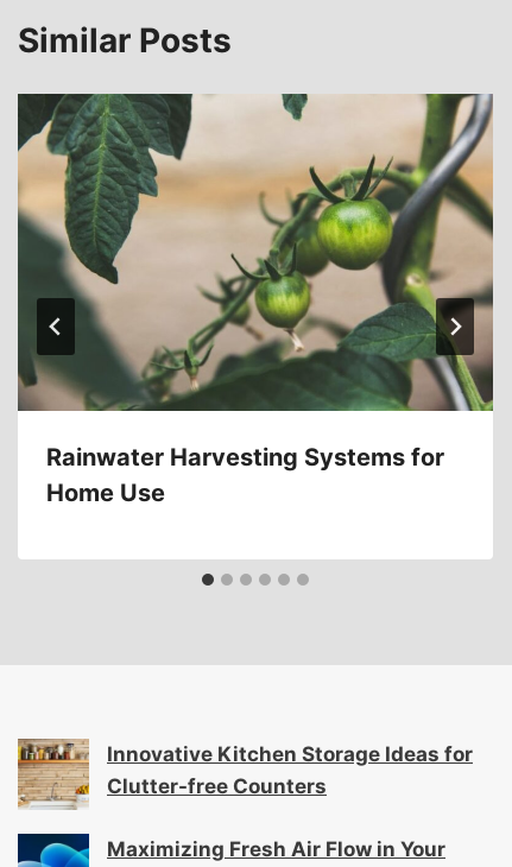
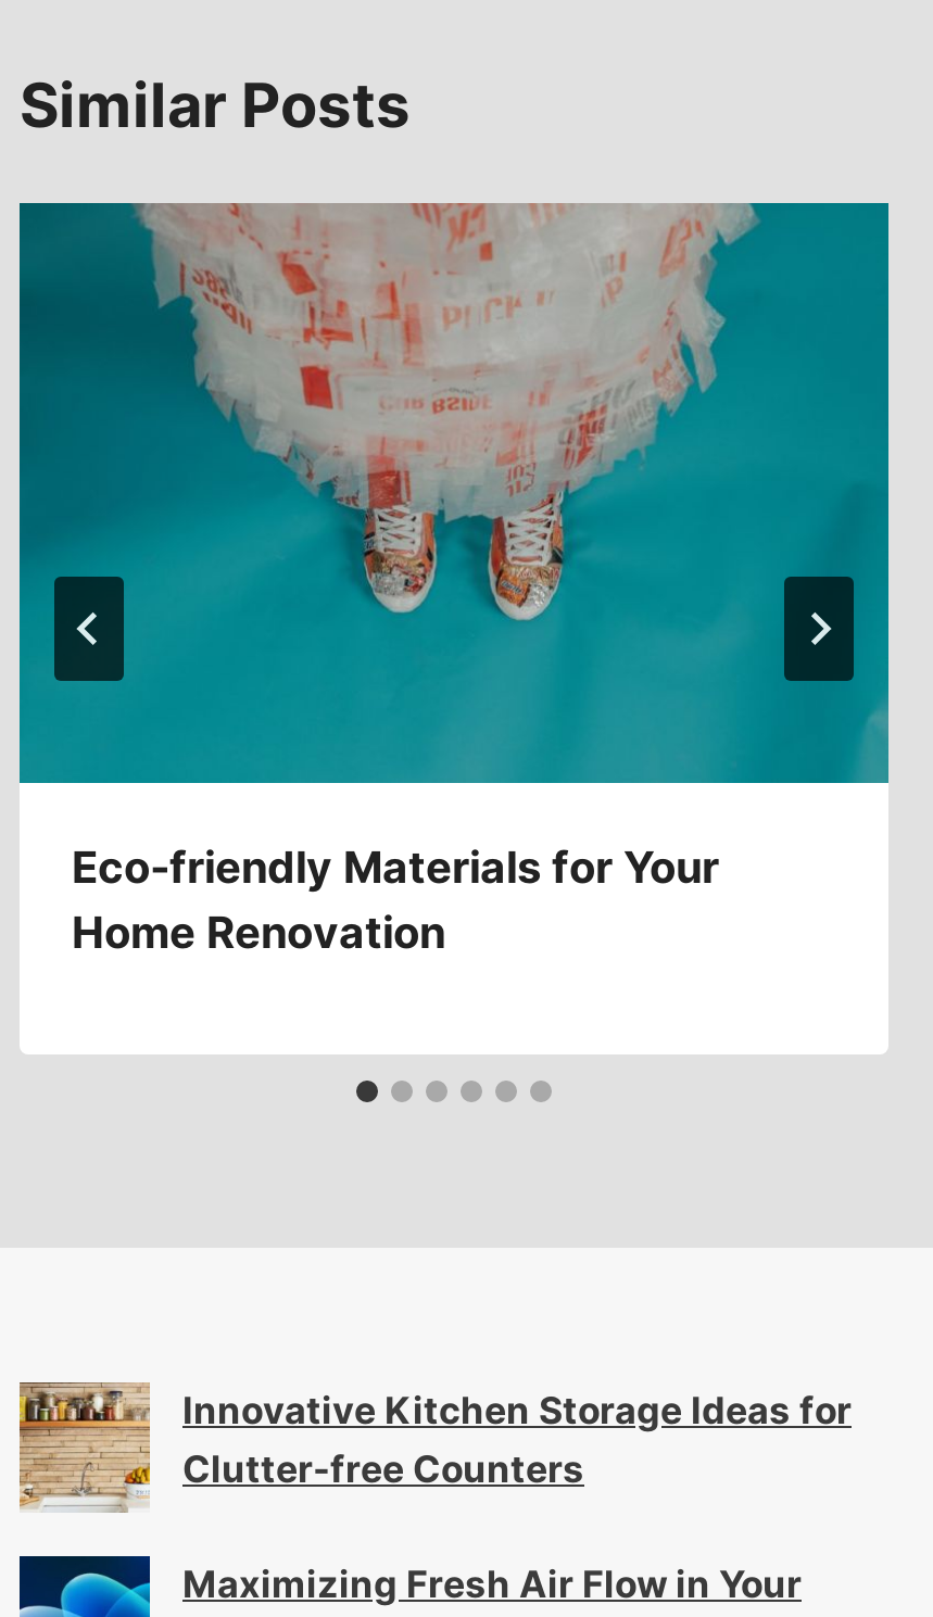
- [image]
- Rainwater Harvesting Systems for
- Home Use
+ [image]
+ Eco-friendly Materials for Your
+ Home Renovation
